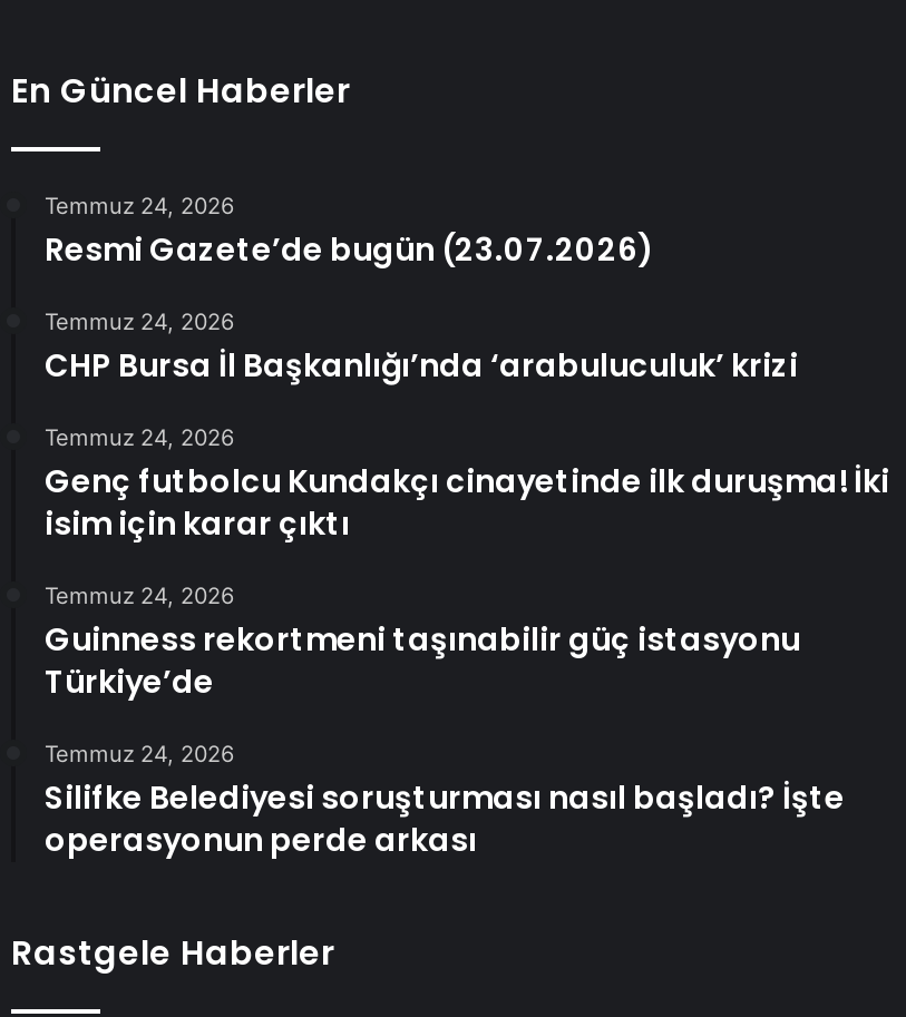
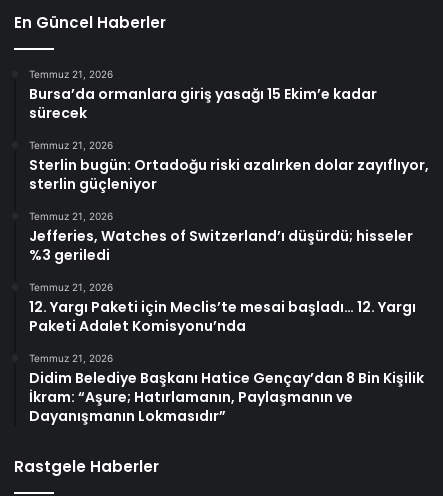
- Temmuz 24, 2026
- Resmi Gazete’de bugün (23.07.2026)
+ Temmuz 21, 2026
+ Bursa’da ormanlara giriş yasağı 15 Ekim’e kadar
+ sürecek

- Temmuz 24, 2026
- CHP Bursa İl Başkanlığı’nda ‘arabuluculuk’ krizi
+ Temmuz 21, 2026
+ Sterlin bugün: Ortadoğu riski azalırken dolar zayıflıyor,
+ sterlin güçleniyor

- Temmuz 24, 2026
- Genç futbolcu Kundakçı cinayetinde ilk duruşma! İki
- isim için karar çıktı
+ Temmuz 21, 2026
+ Jefferies, Watches of Switzerland’ı düşürdü; hisseler
+ %3 geriledi

- Temmuz 24, 2026
- Guinness rekortmeni taşınabilir güç istasyonu
- Türkiye’de
+ Temmuz 21, 2026
+ 12. Yargı Paketi için Meclis’te mesai başladı… 12. Yargı
+ Paketi Adalet Komisyonu’nda

- Temmuz 24, 2026
- Silifke Belediyesi soruşturması nasıl başladı? İşte
- operasyonun perde arkası
+ Temmuz 21, 2026
+ Didim Belediye Başkanı Hatice Gençay’dan 8 Bin Kişilik
+ İkram: “Aşure; Hatırlamanın, Paylaşmanın ve
+ Dayanışmanın Lokmasıdır”
